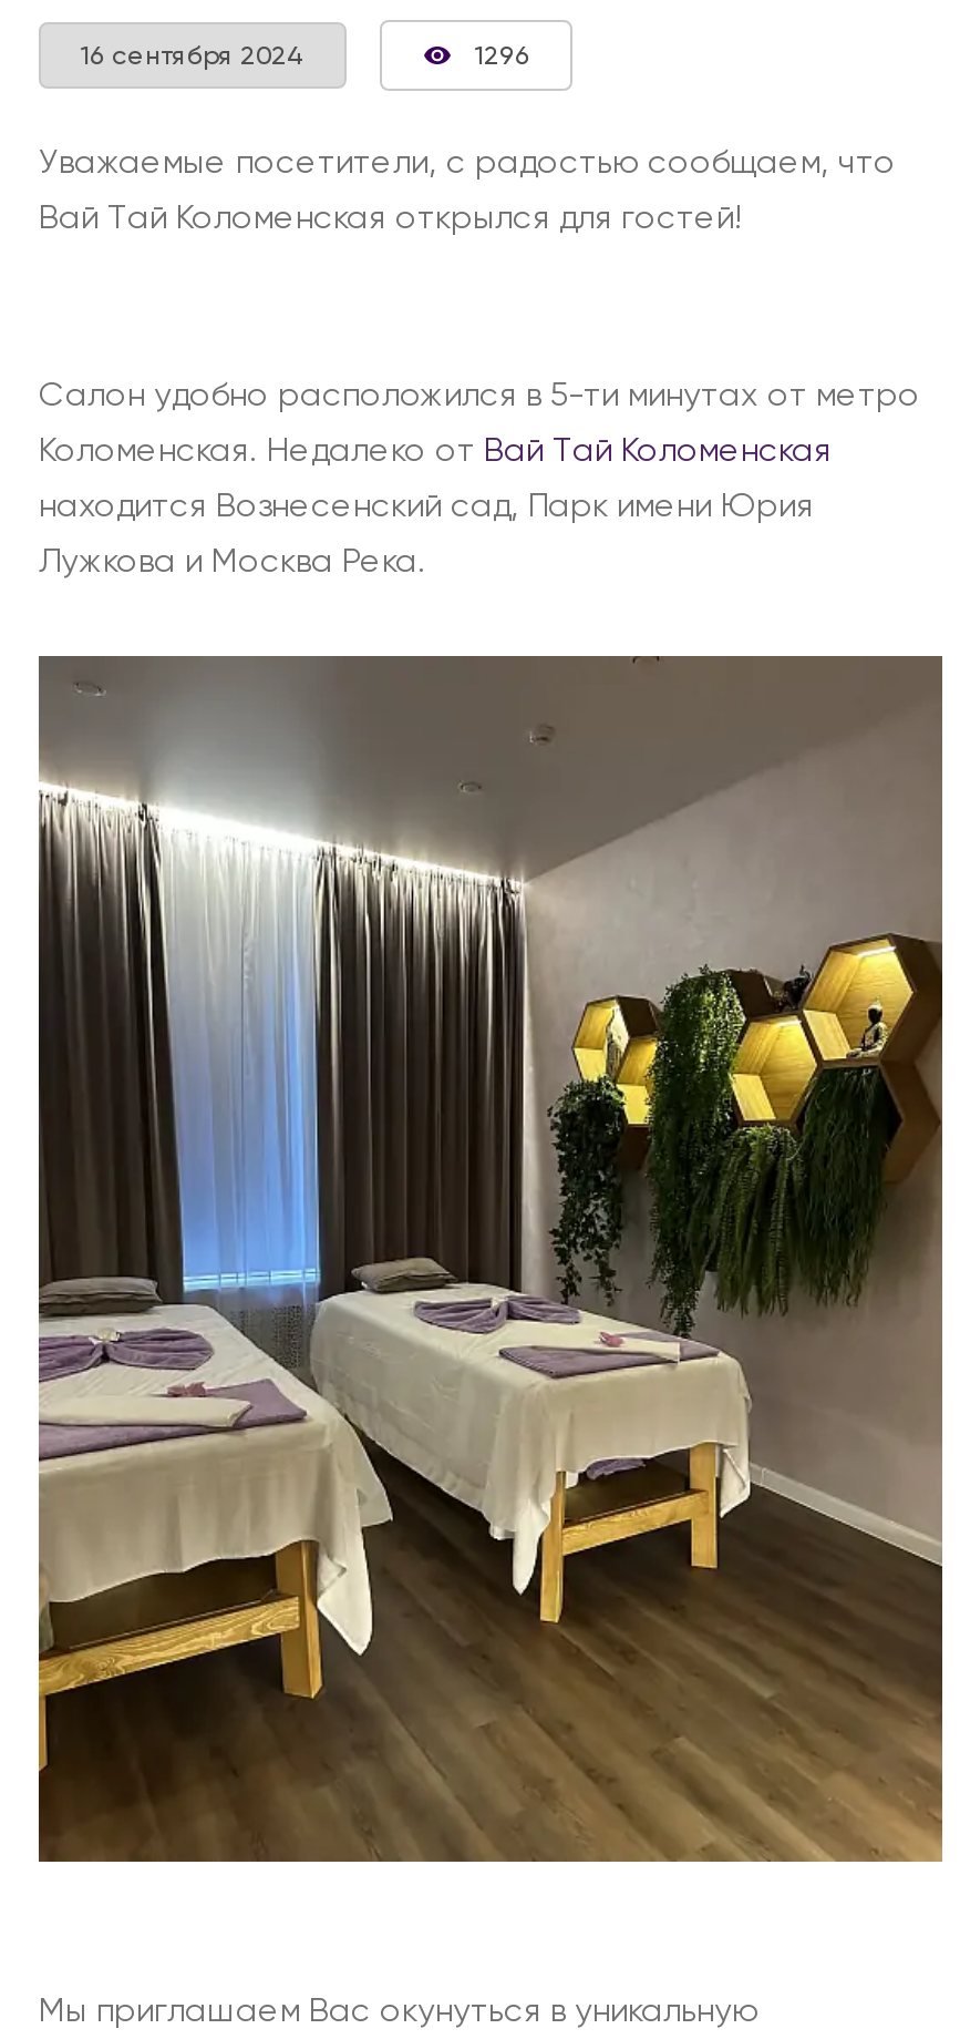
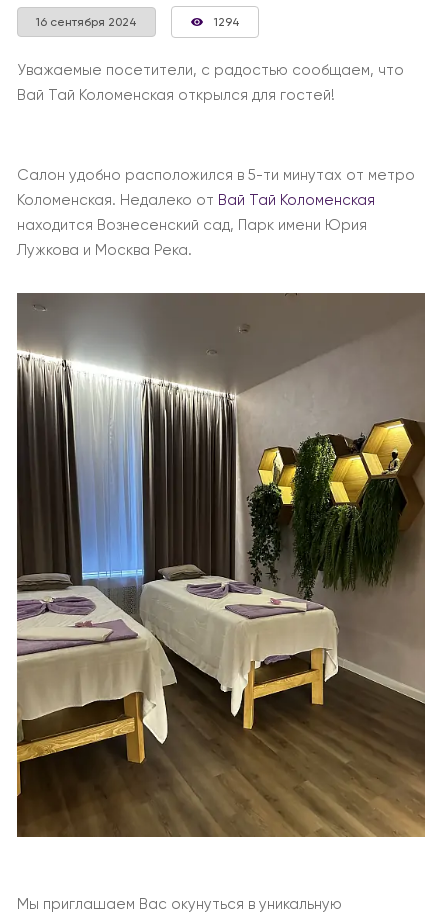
- 1296
+ 1294
